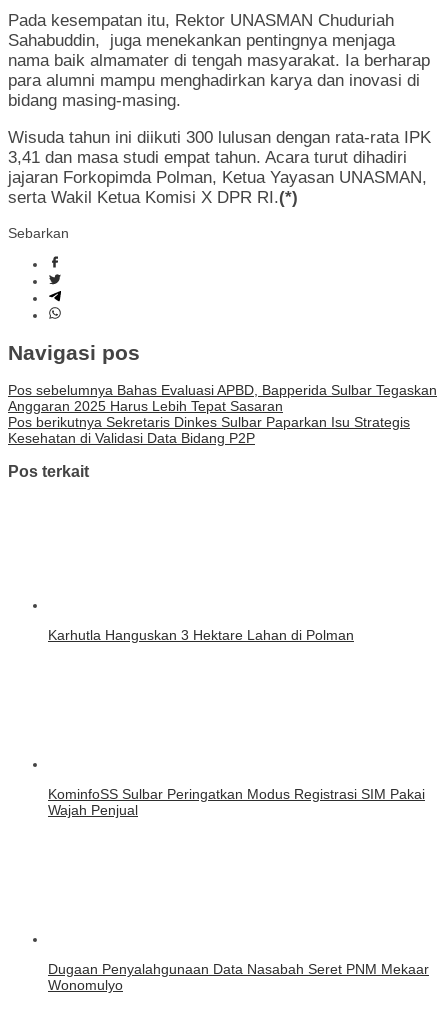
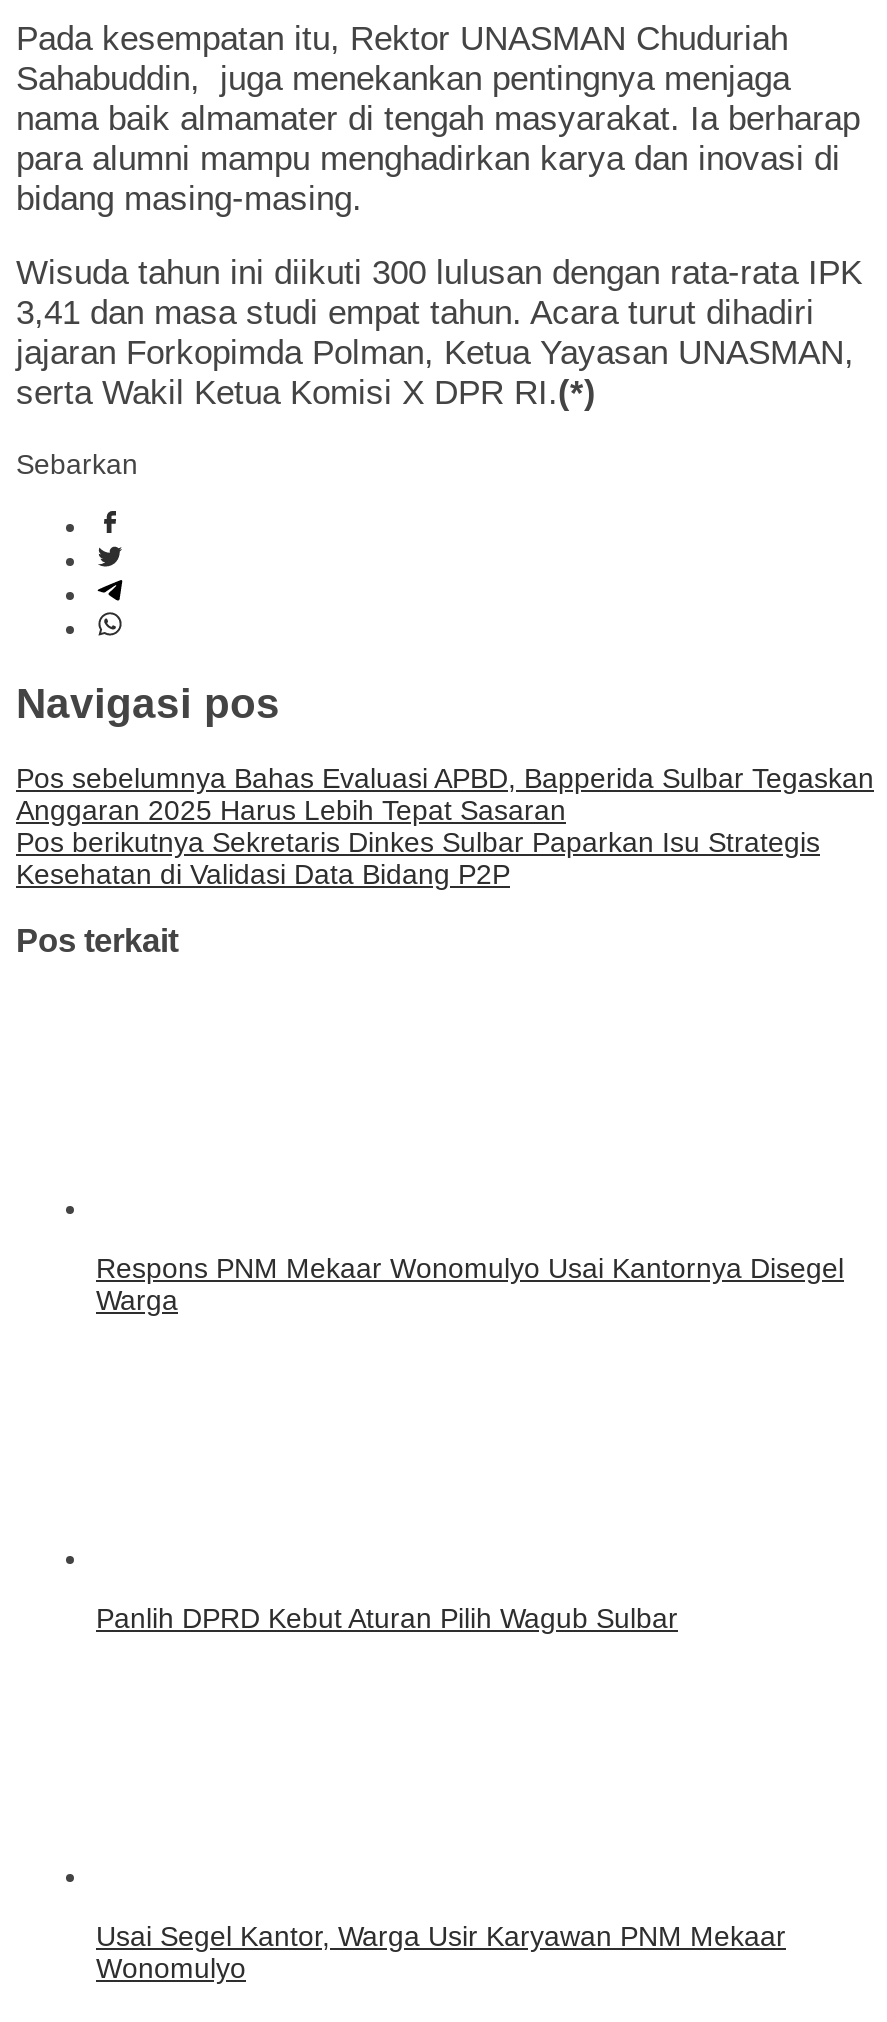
- Karhutla Hanguskan 3 Hektare Lahan di Polman
+ Respons PNM Mekaar Wonomulyo Usai Kantornya Disegel
+ Warga

- KominfoSS Sulbar Peringatkan Modus Registrasi SIM Pakai
- Wajah Penjual
+ Panlih DPRD Kebut Aturan Pilih Wagub Sulbar

- Dugaan Penyalahgunaan Data Nasabah Seret PNM Mekaar
+ Usai Segel Kantor, Warga Usir Karyawan PNM Mekaar
